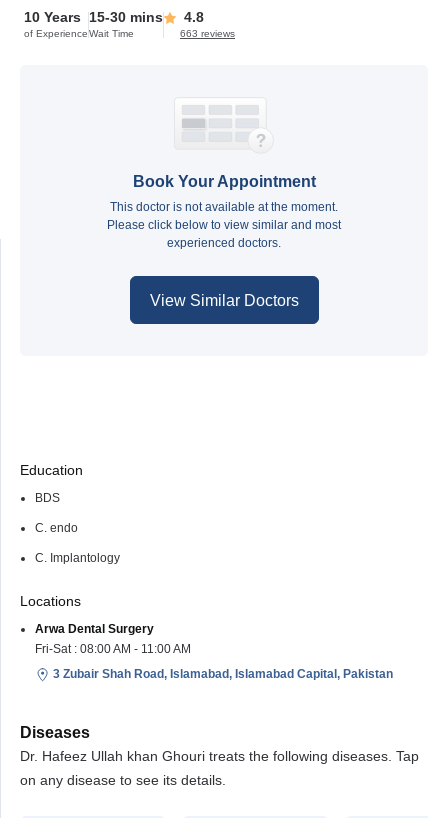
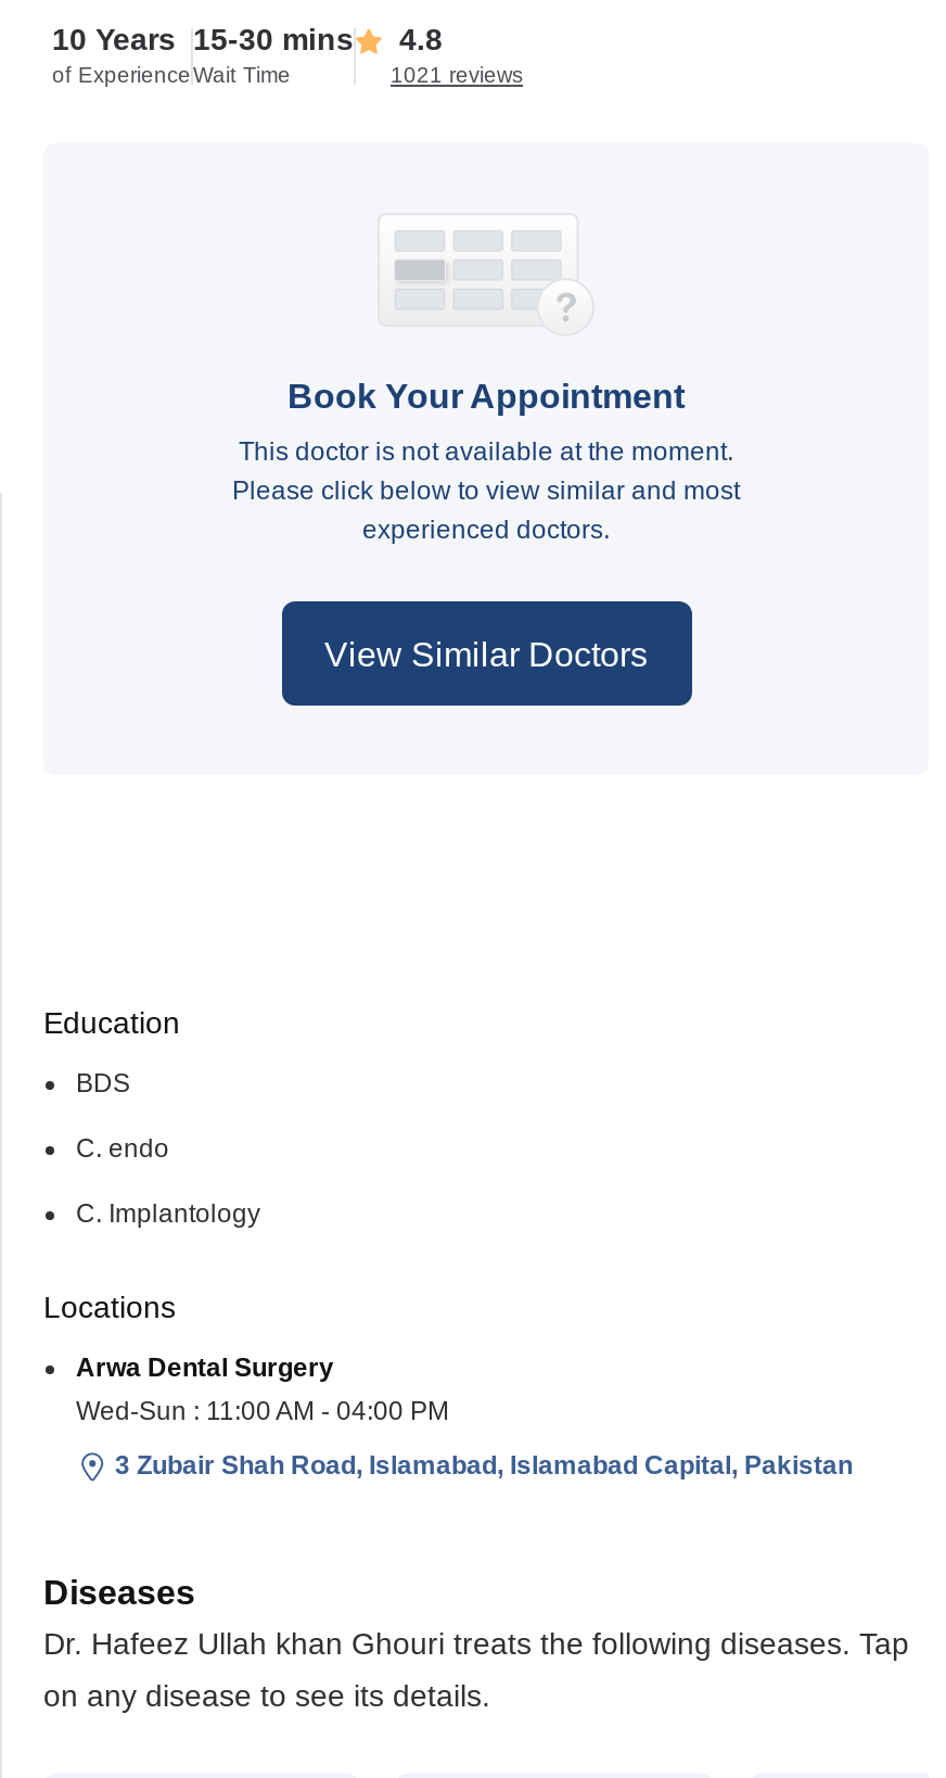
- 663 reviews
+ 1021 reviews

- Fri-Sat : 08:00 AM - 11:00 AM
+ Wed-Sun : 11:00 AM - 04:00 PM
